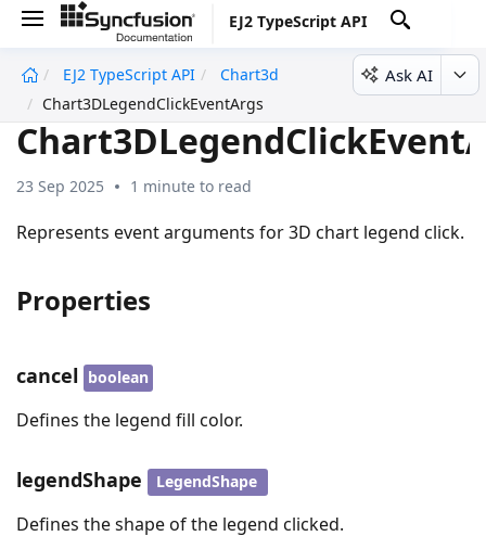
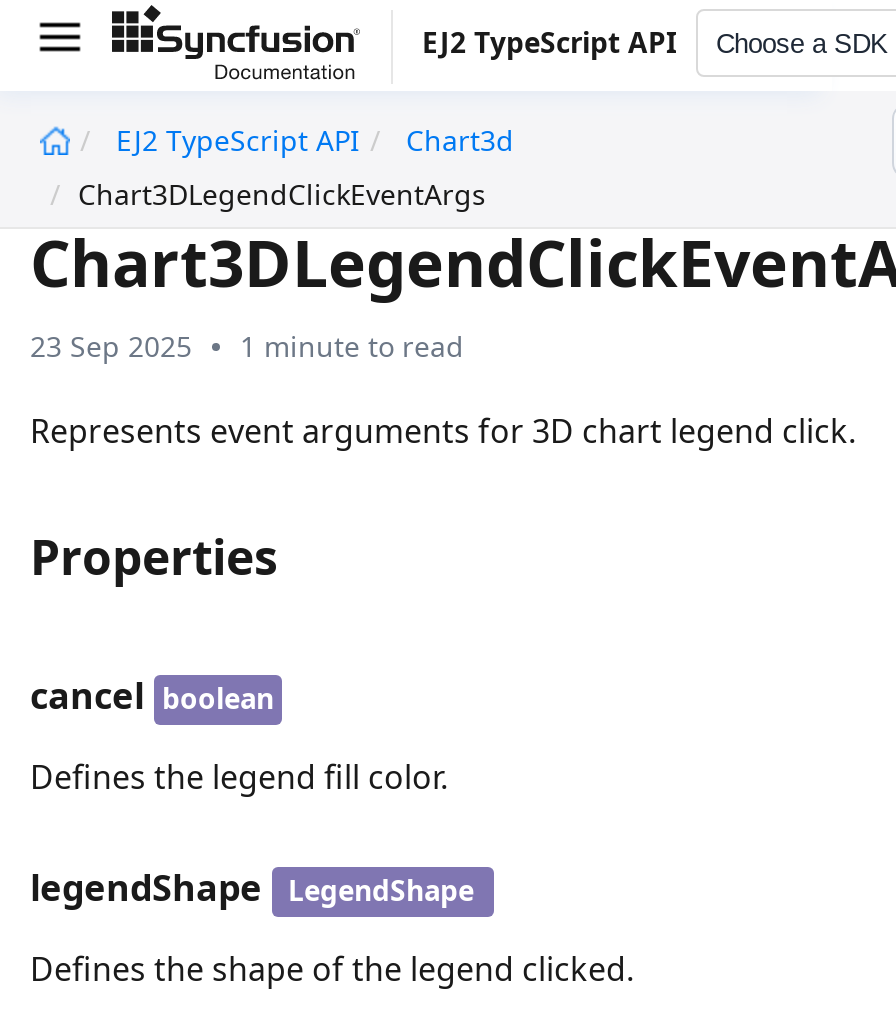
+ Choose a SDK

- Ask AI
